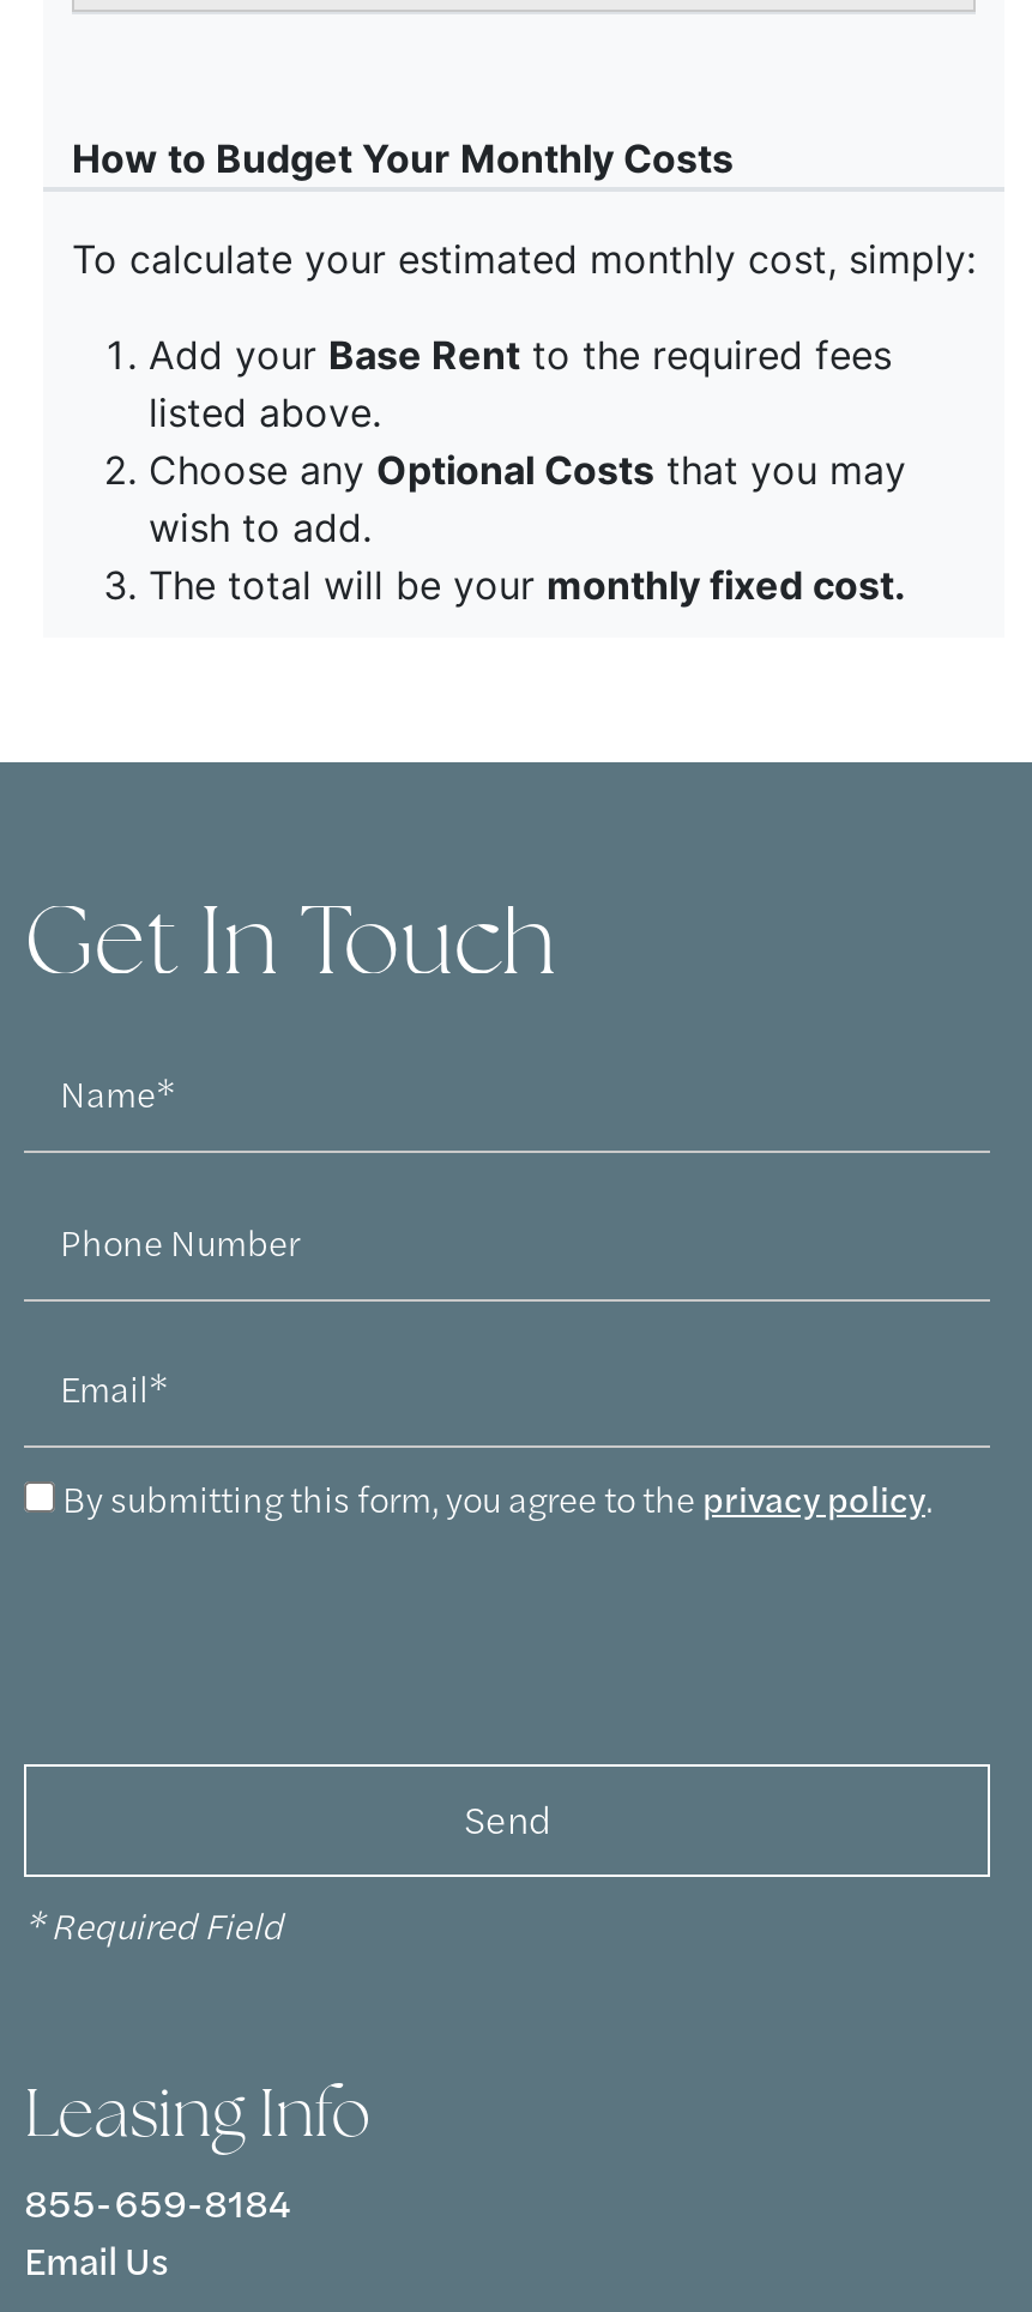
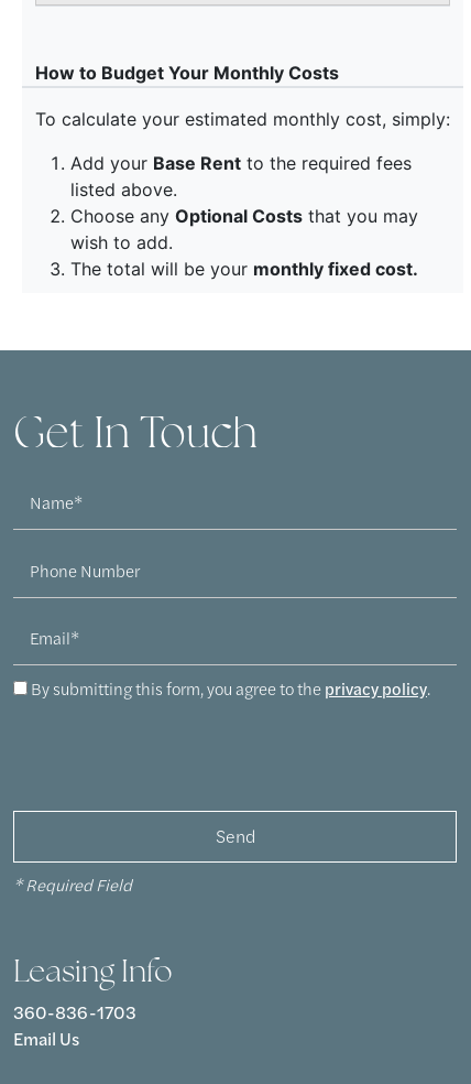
- 855-659-8184
+ 360-836-1703
